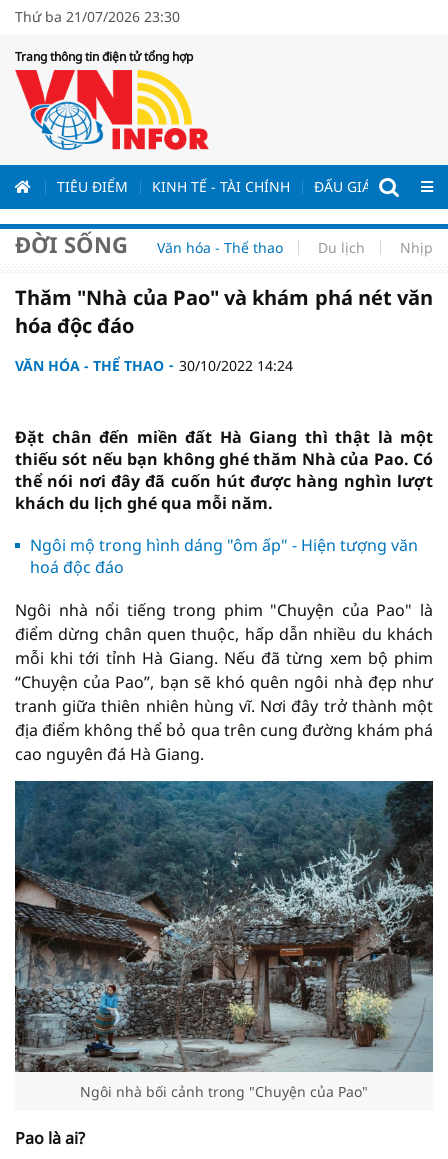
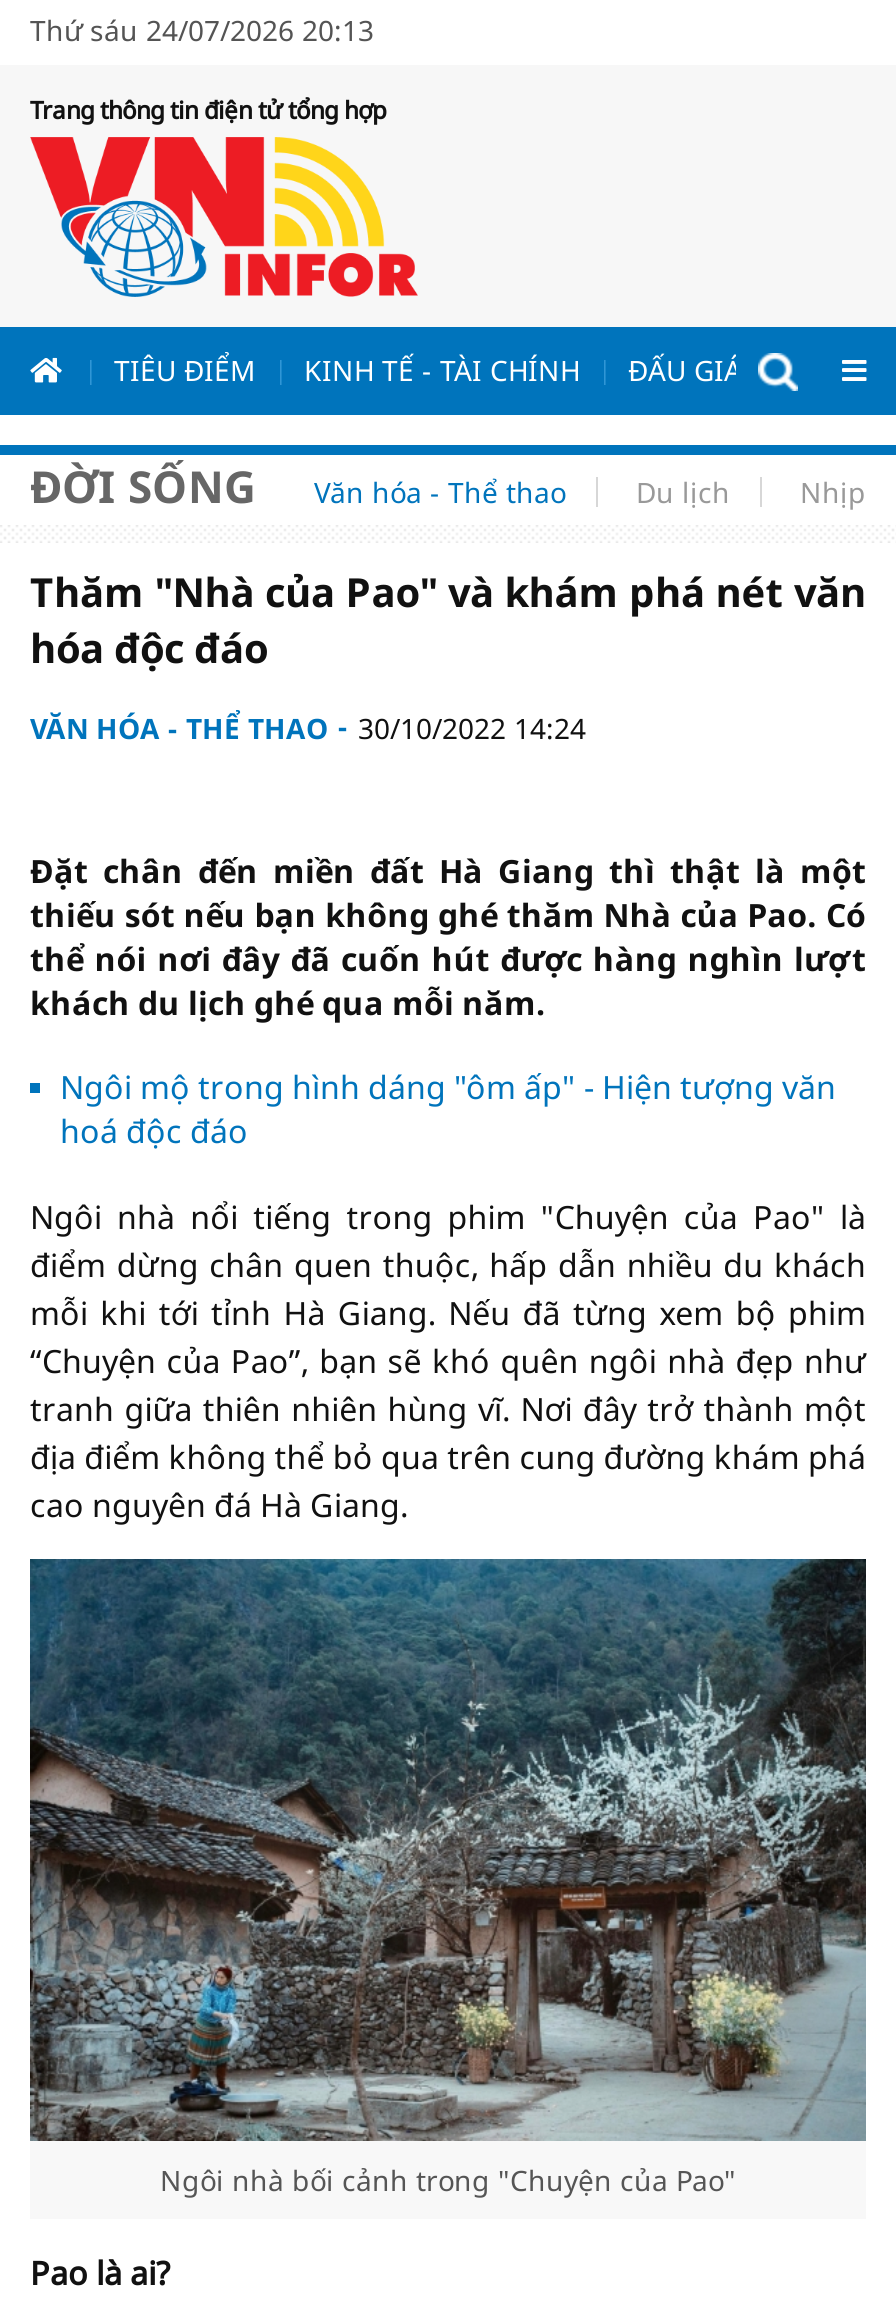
- Thứ ba 21/07/2026 23:30
+ Thứ sáu 24/07/2026 20:13
